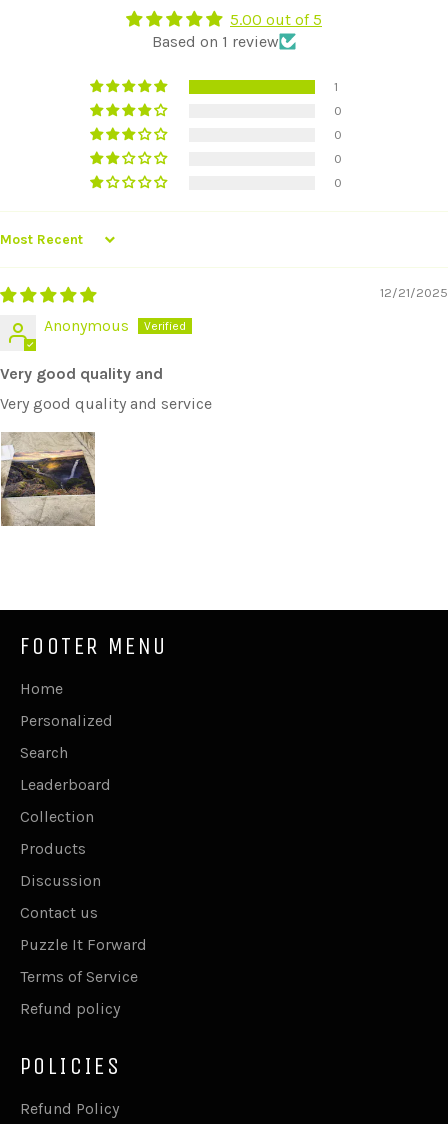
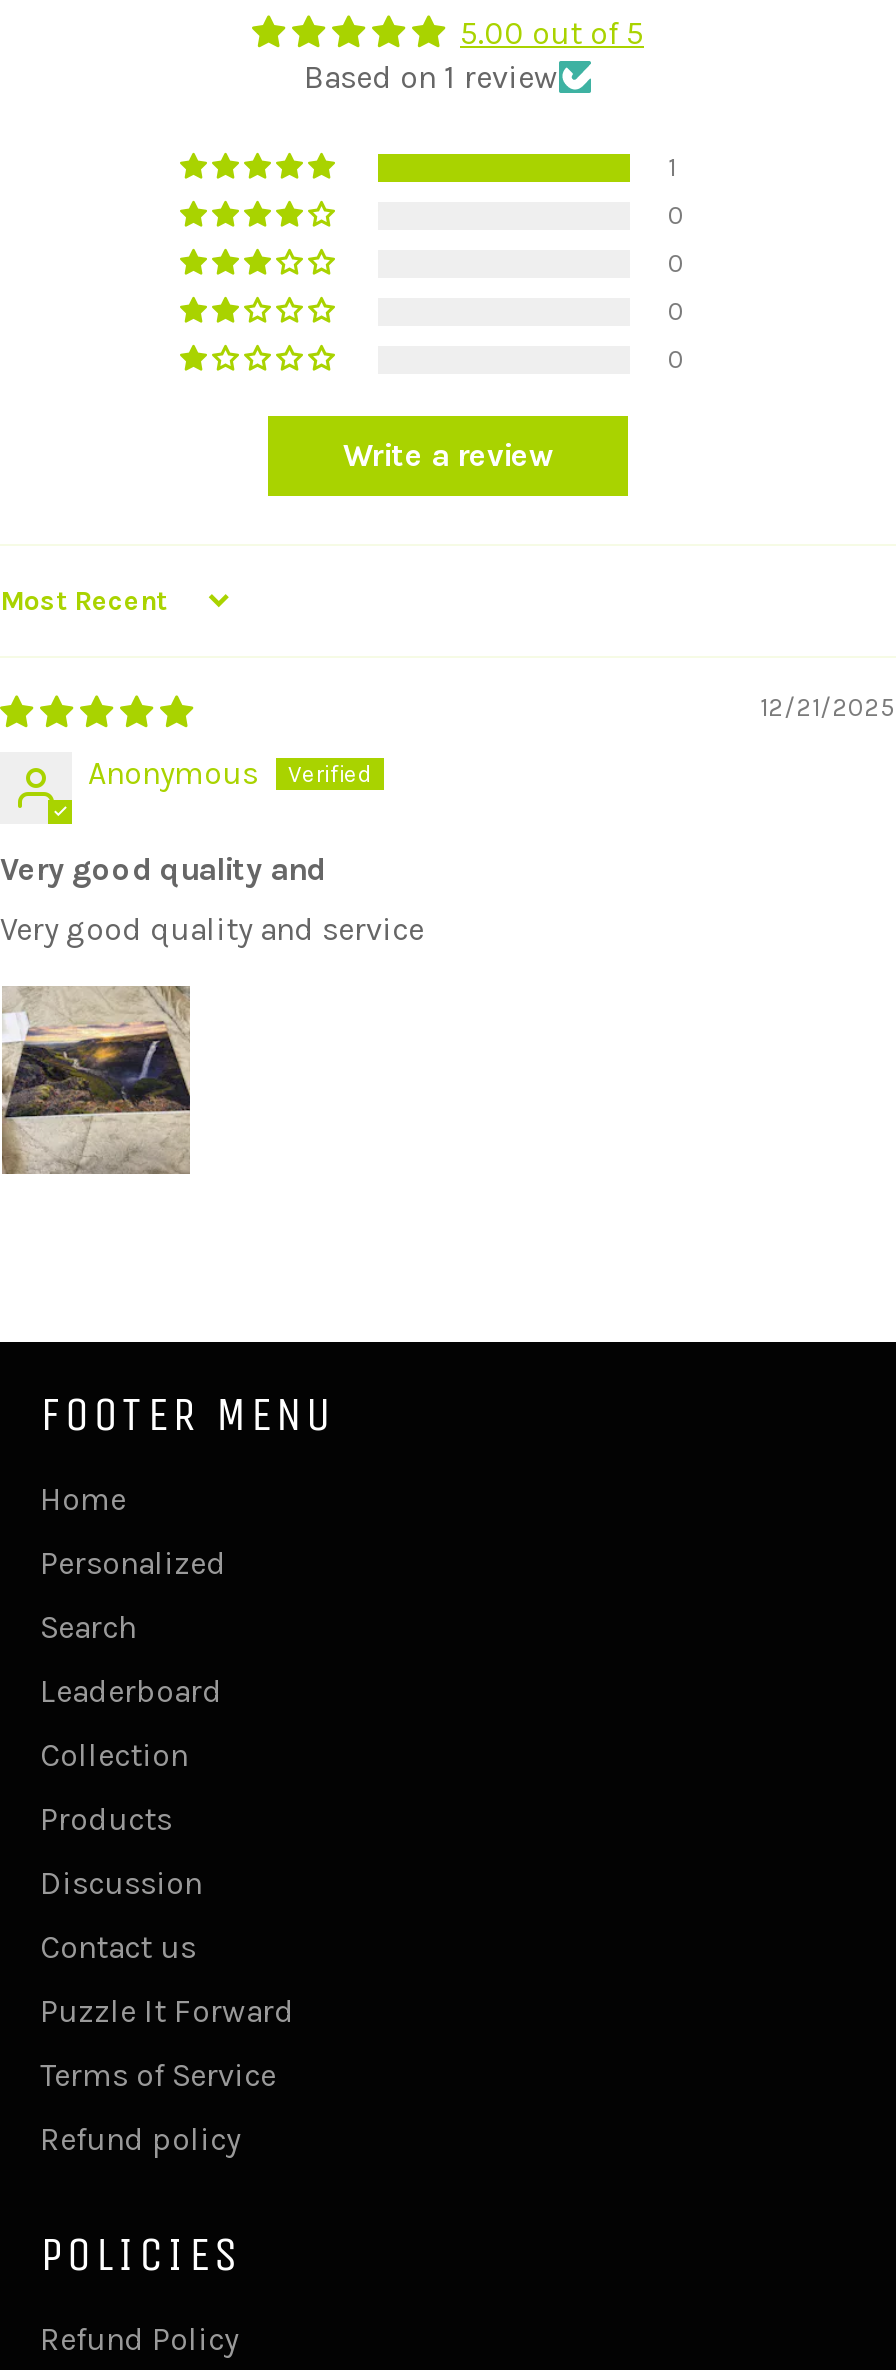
+ Write a review
